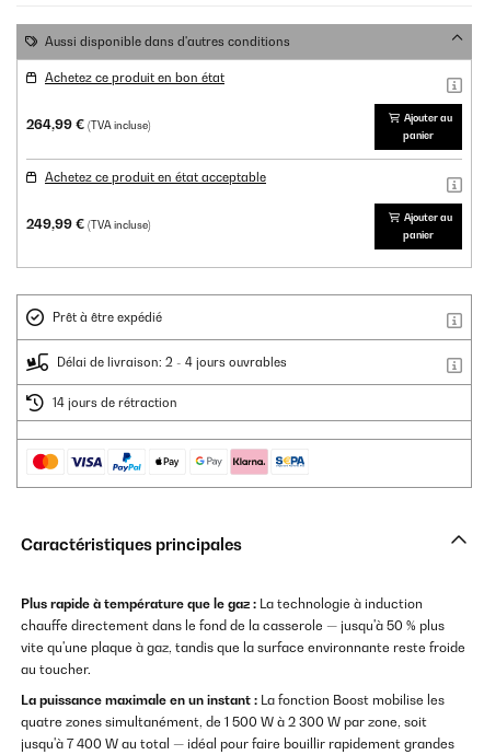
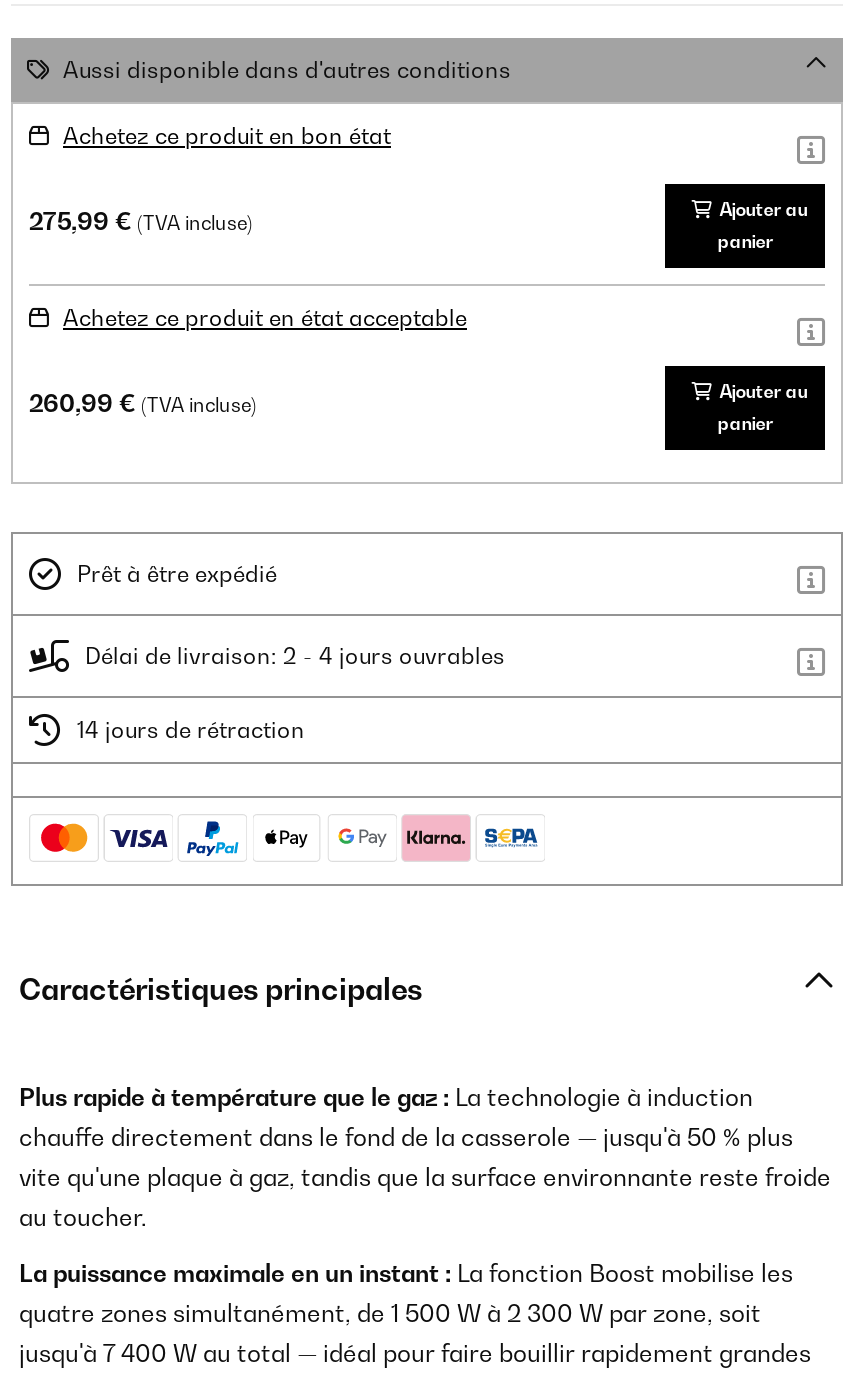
- 264,99 €(TVA incluse)
+ 275,99 €(TVA incluse)

- 249,99 €(TVA incluse)
+ 260,99 €(TVA incluse)
